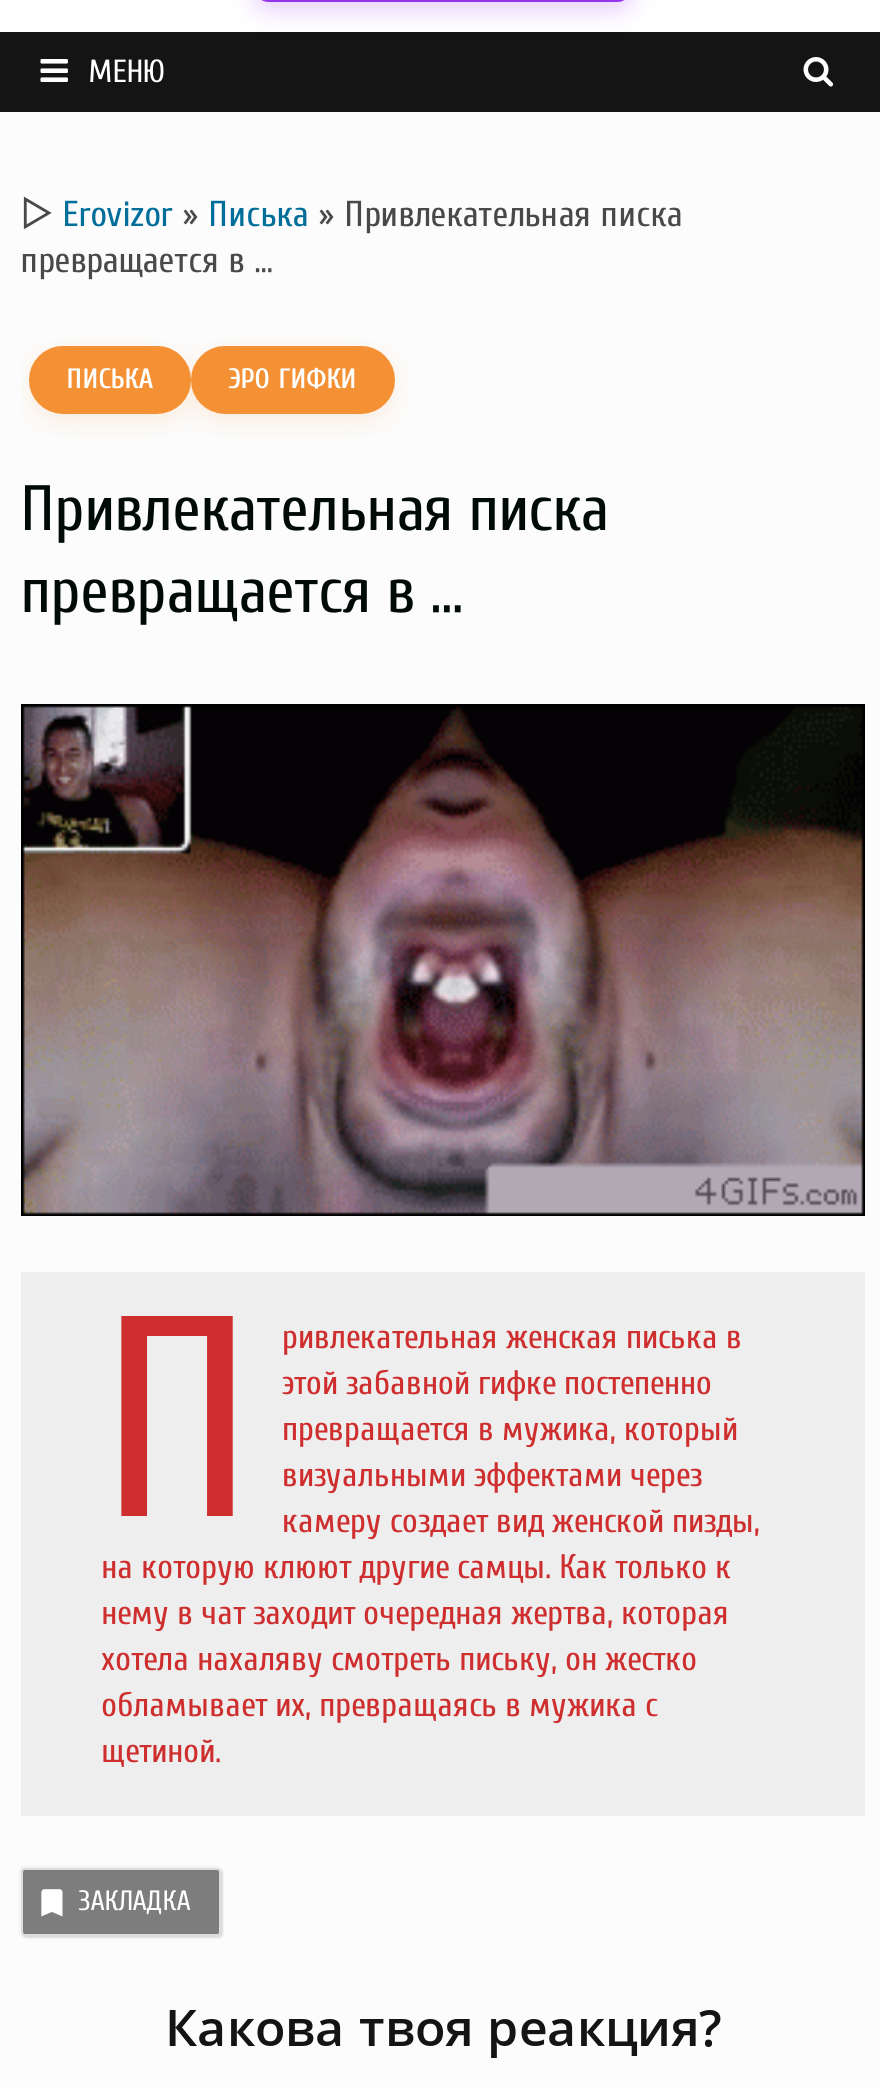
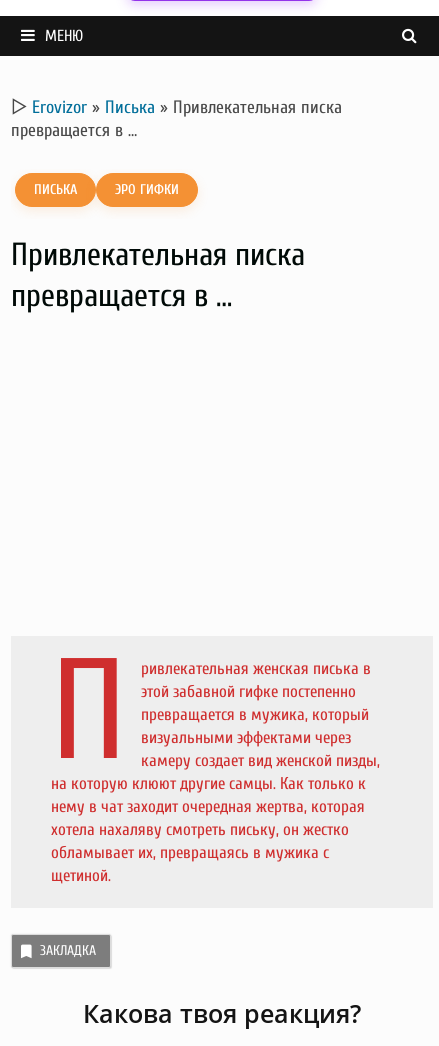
- [image]
